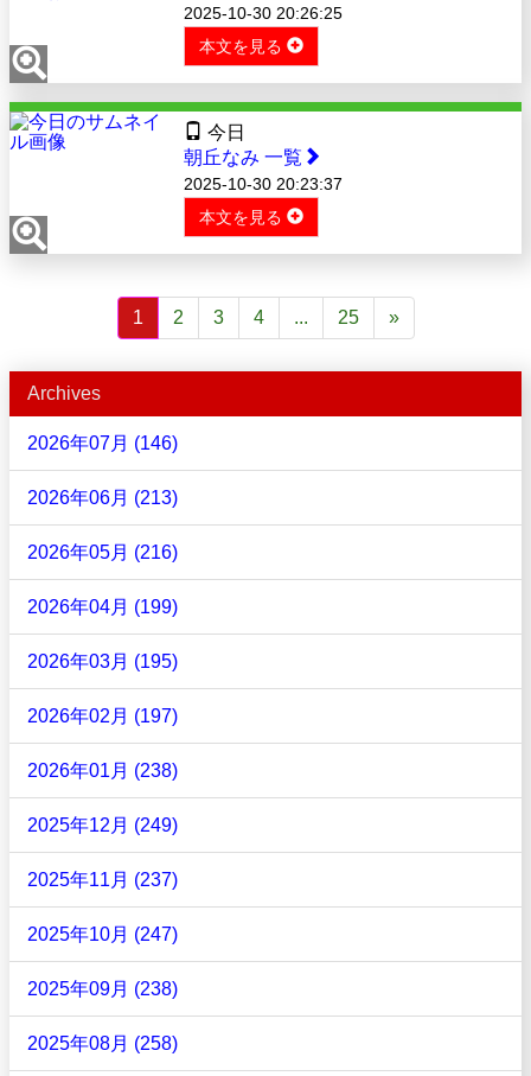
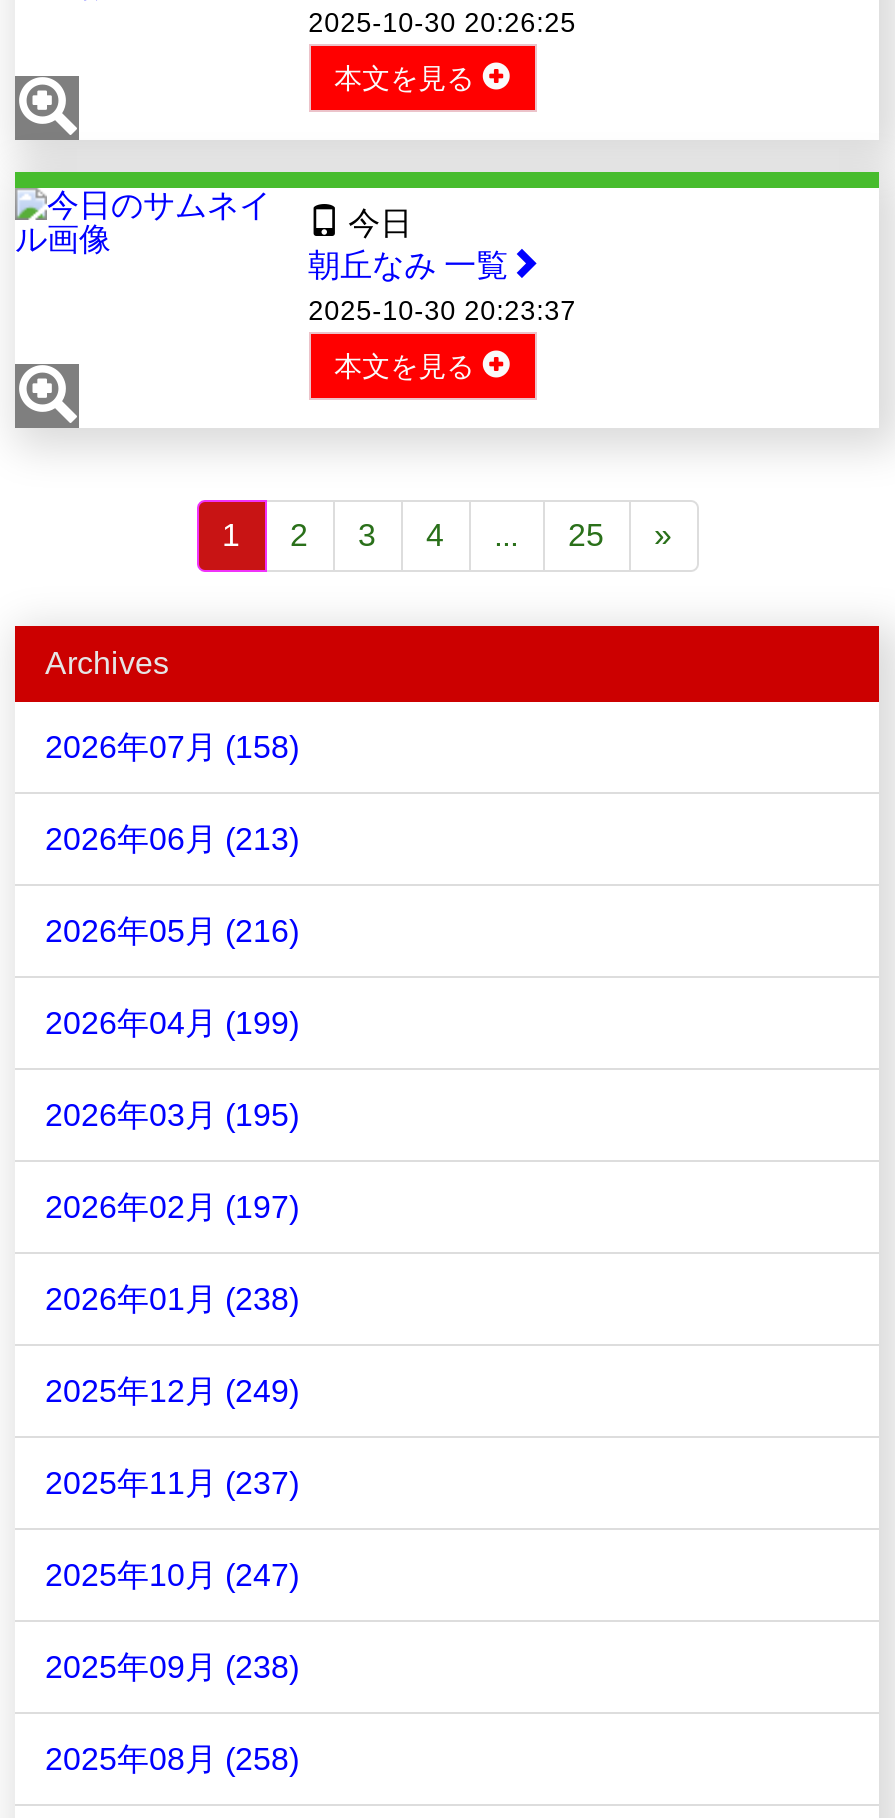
- 2026年07月 (146)
+ 2026年07月 (158)
